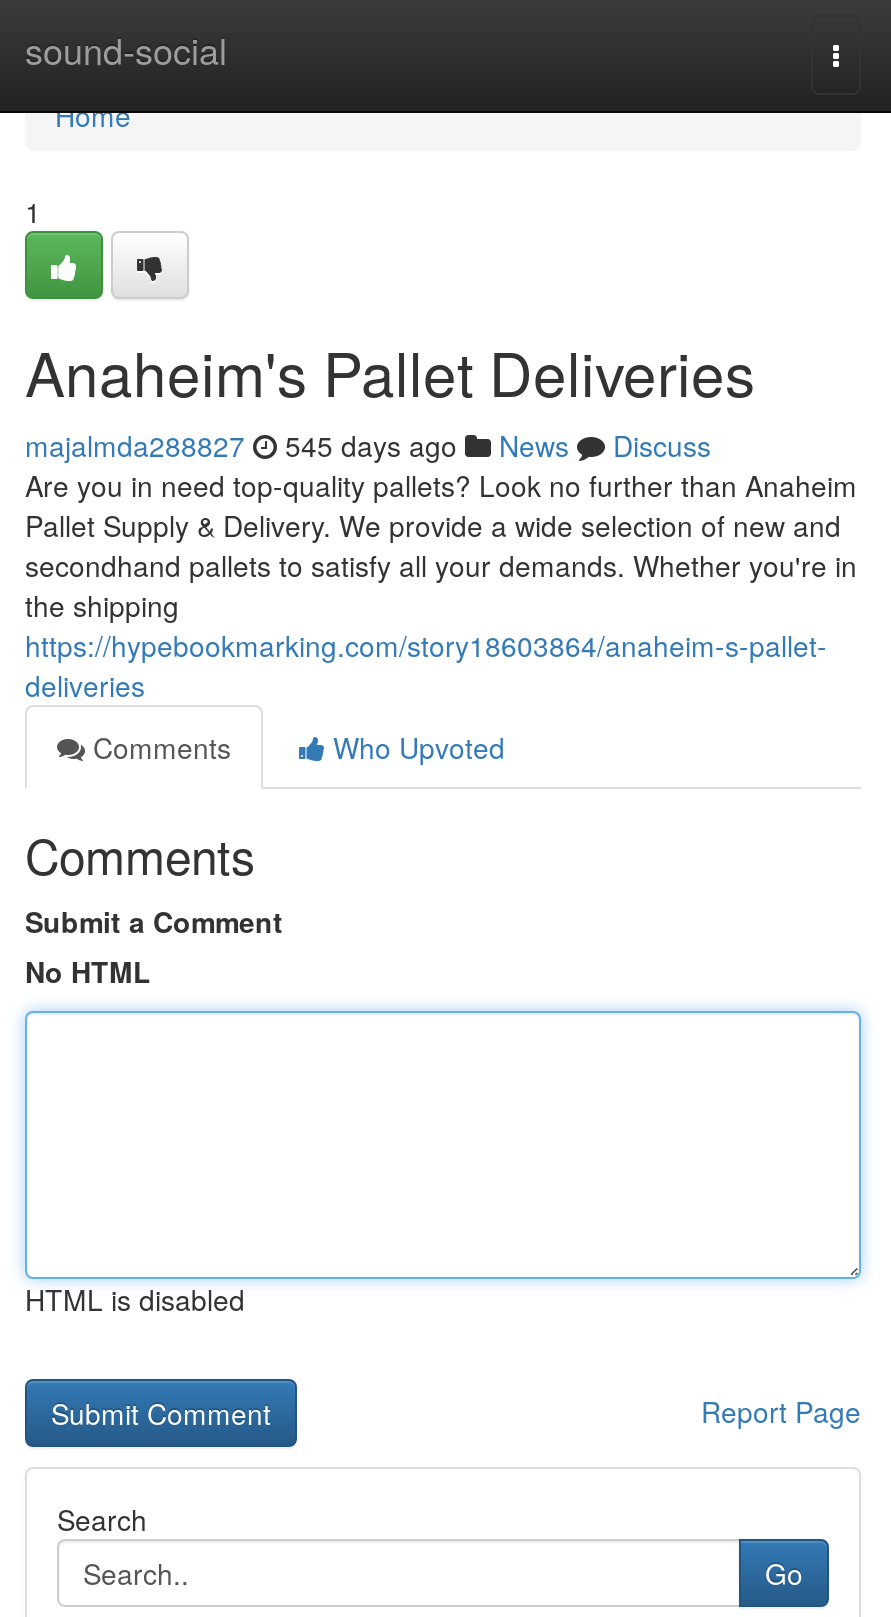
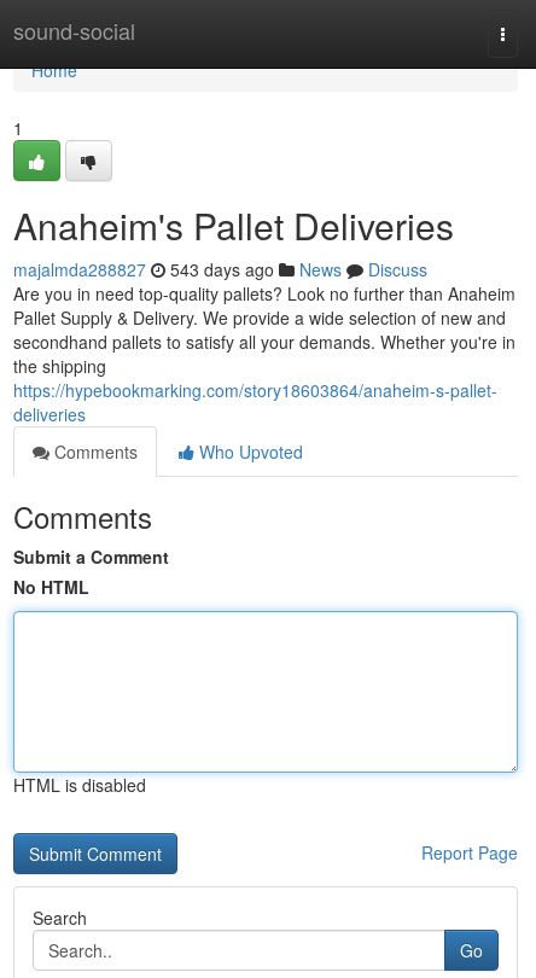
- majalmda288827 545 days ago News Discuss
+ majalmda288827 543 days ago News Discuss
